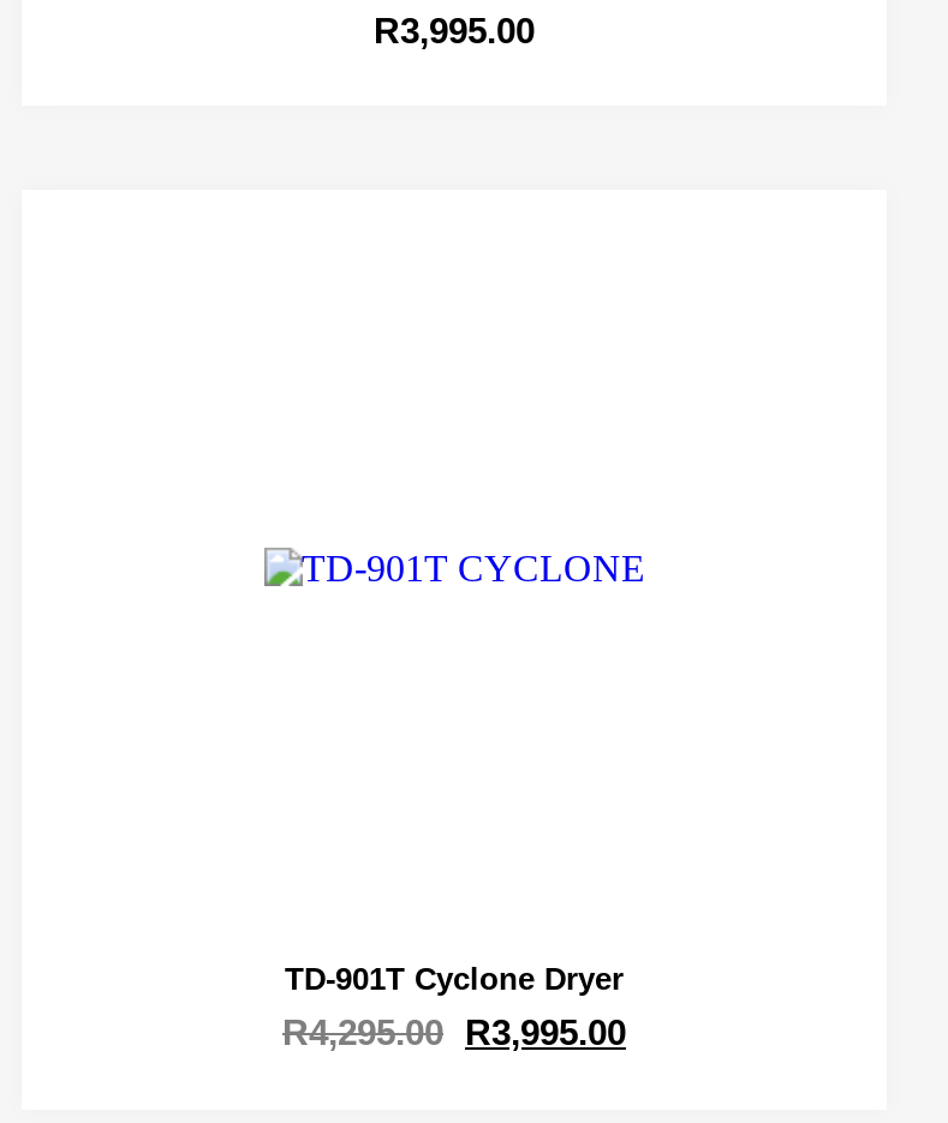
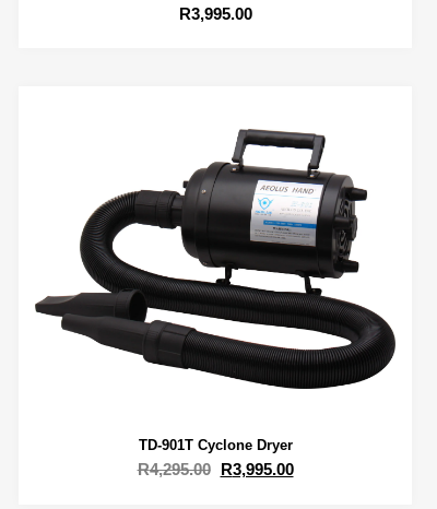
+ [image]
